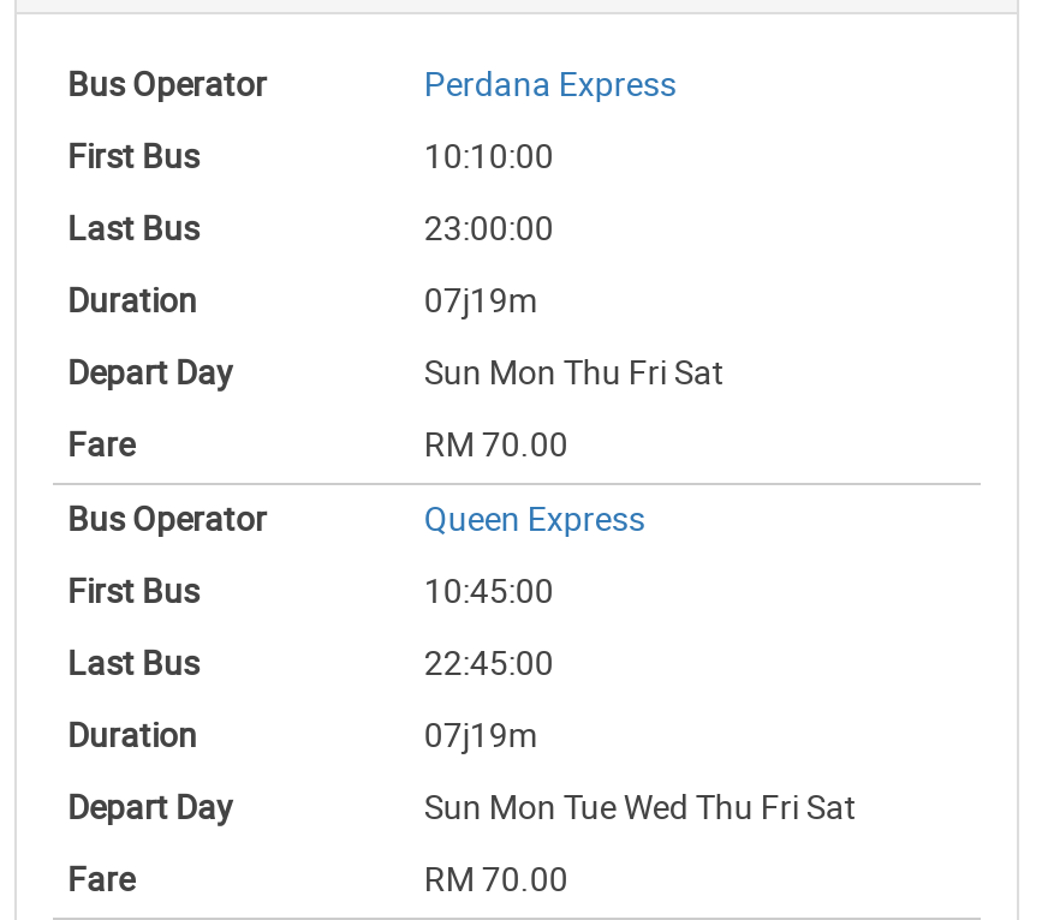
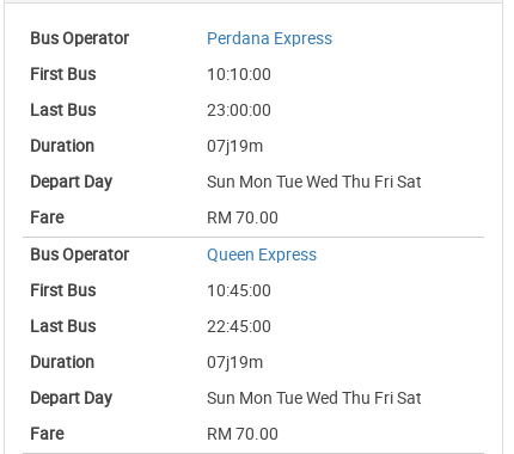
- Sun Mon Thu Fri Sat
+ Sun Mon Tue Wed Thu Fri Sat
